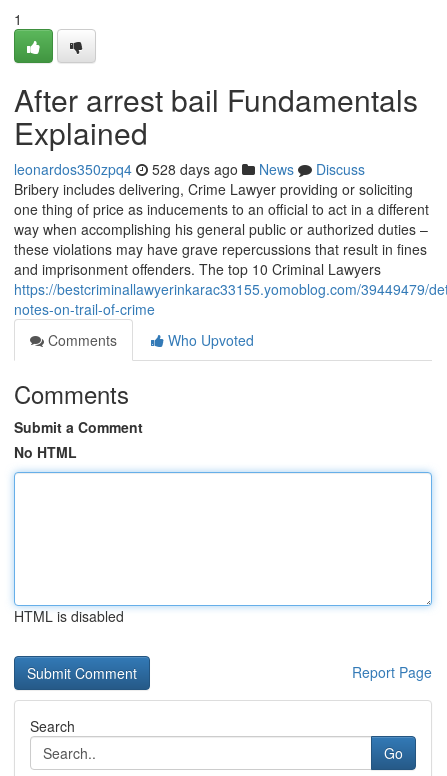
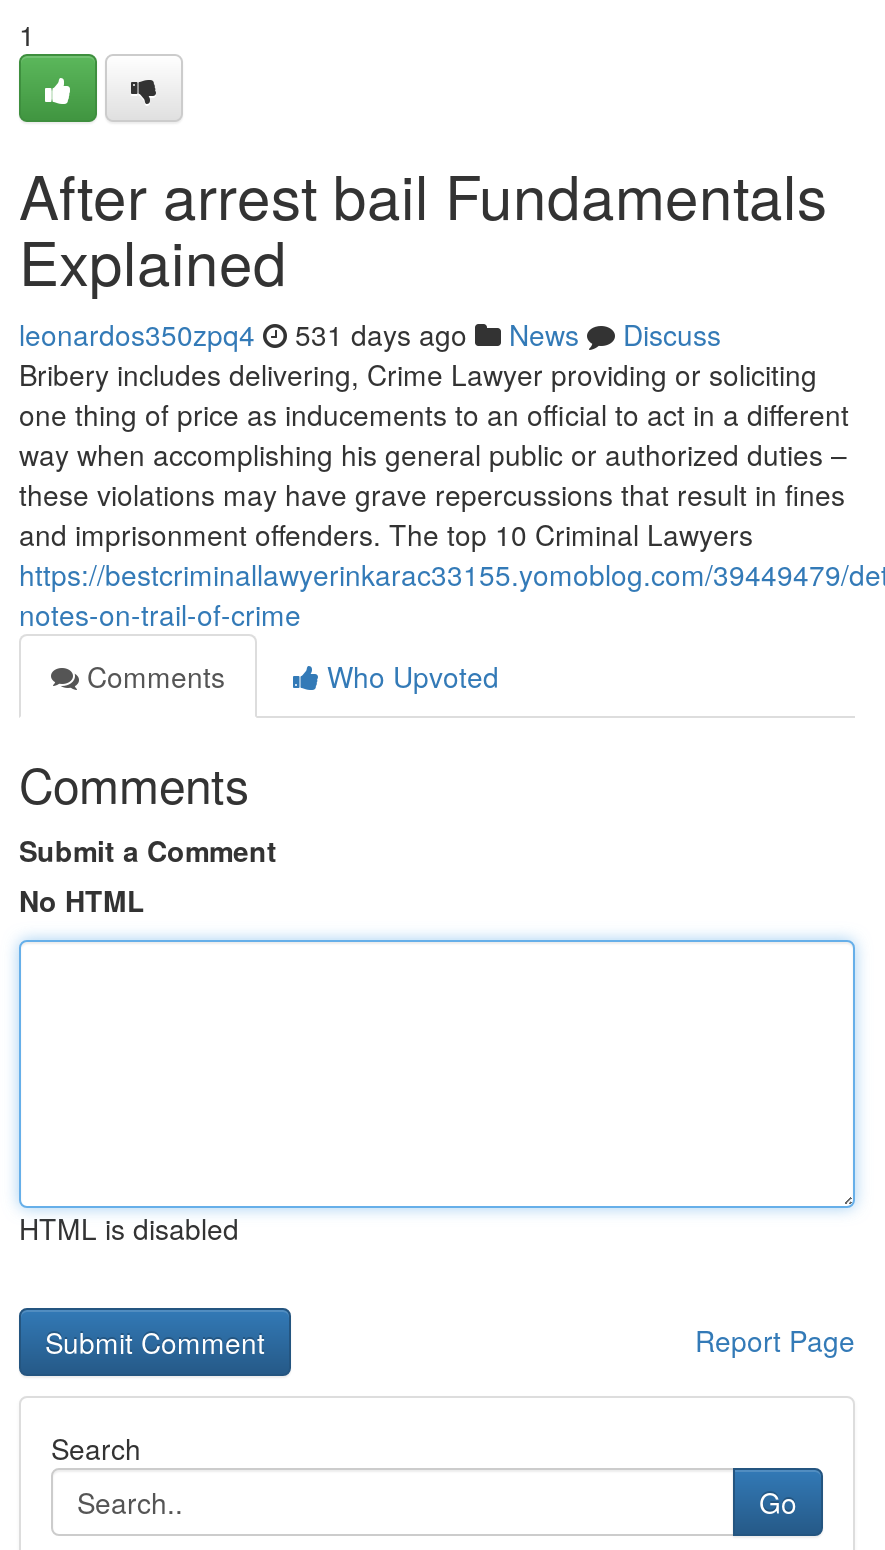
- leonardos350zpq4 528 days ago News Discuss
+ leonardos350zpq4 531 days ago News Discuss
